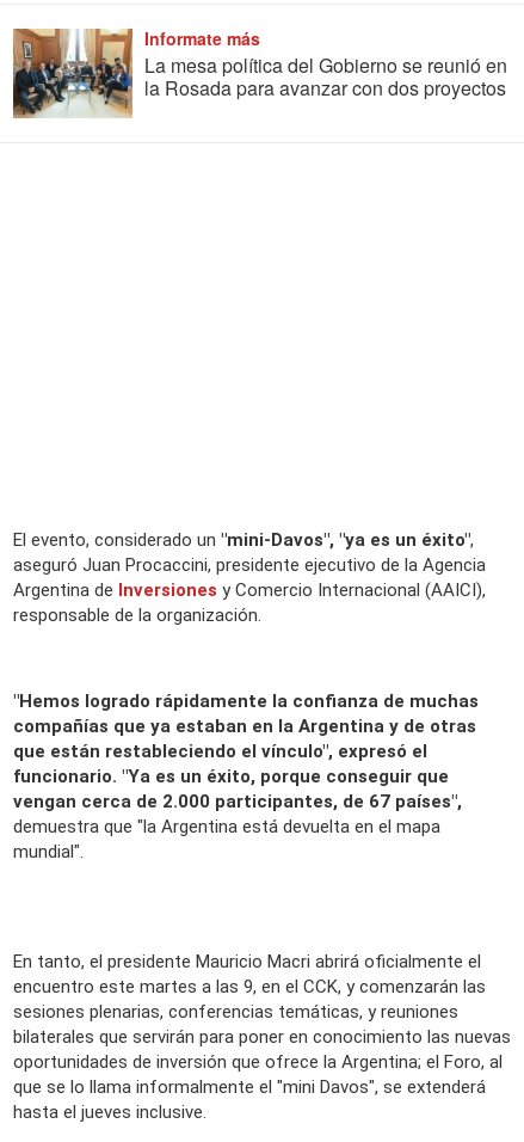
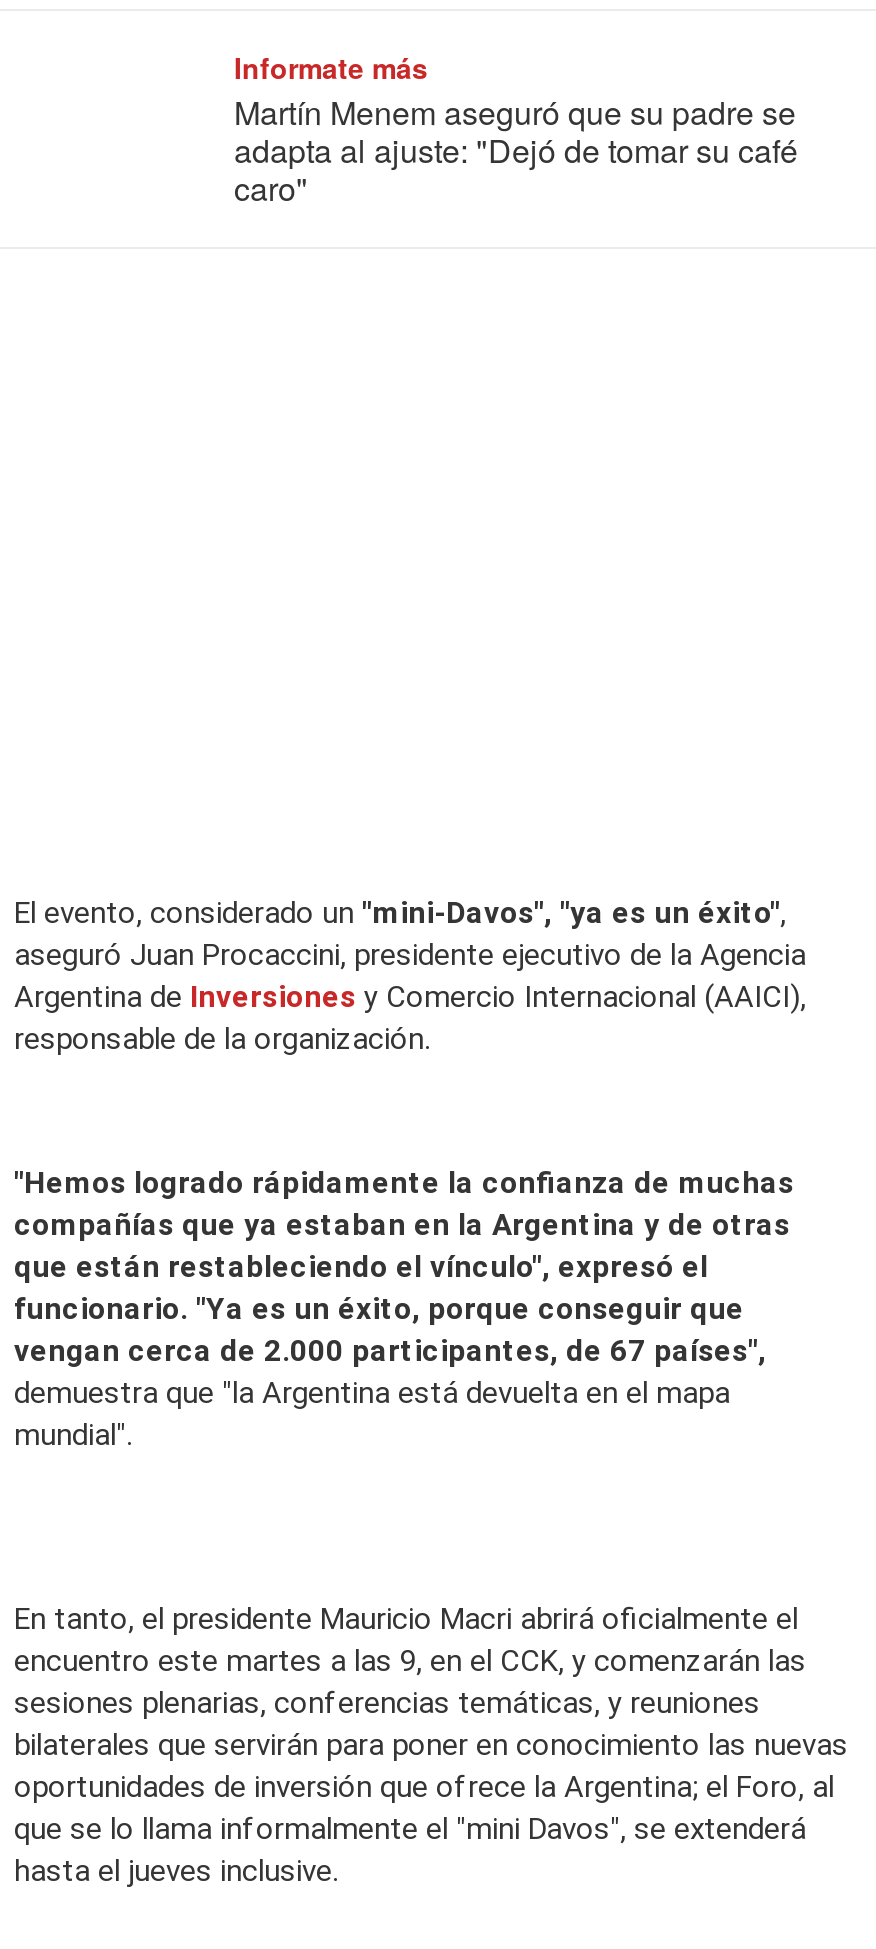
- [image]

- La mesa política del Gobierno se reunió en
- la Rosada para avanzar con dos proyectos
+ Martín Menem aseguró que su padre se
+ adapta al ajuste: "Dejó de tomar su café
+ caro"
